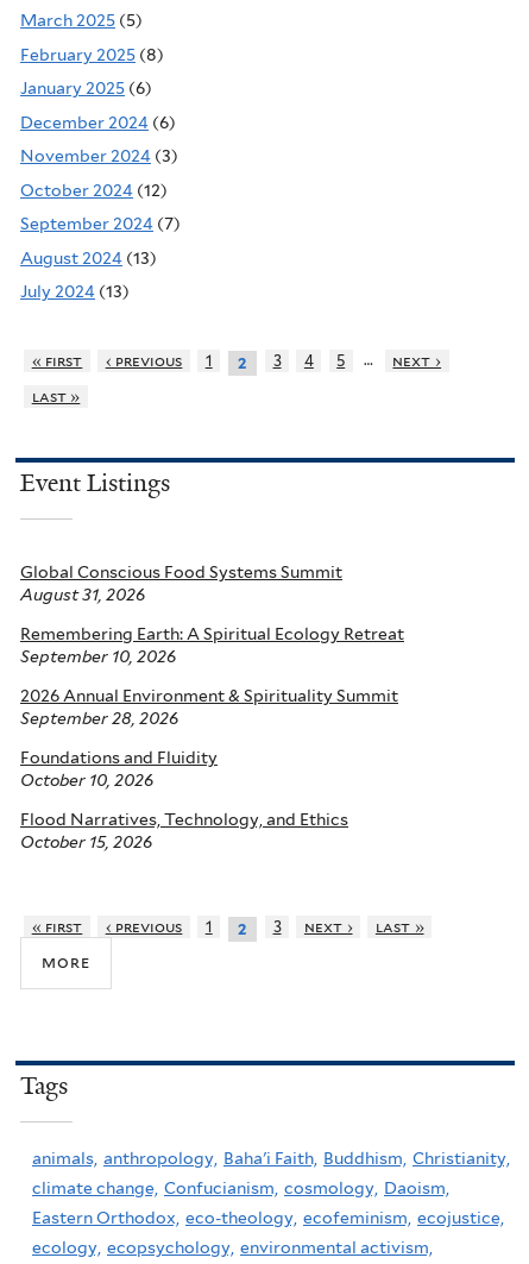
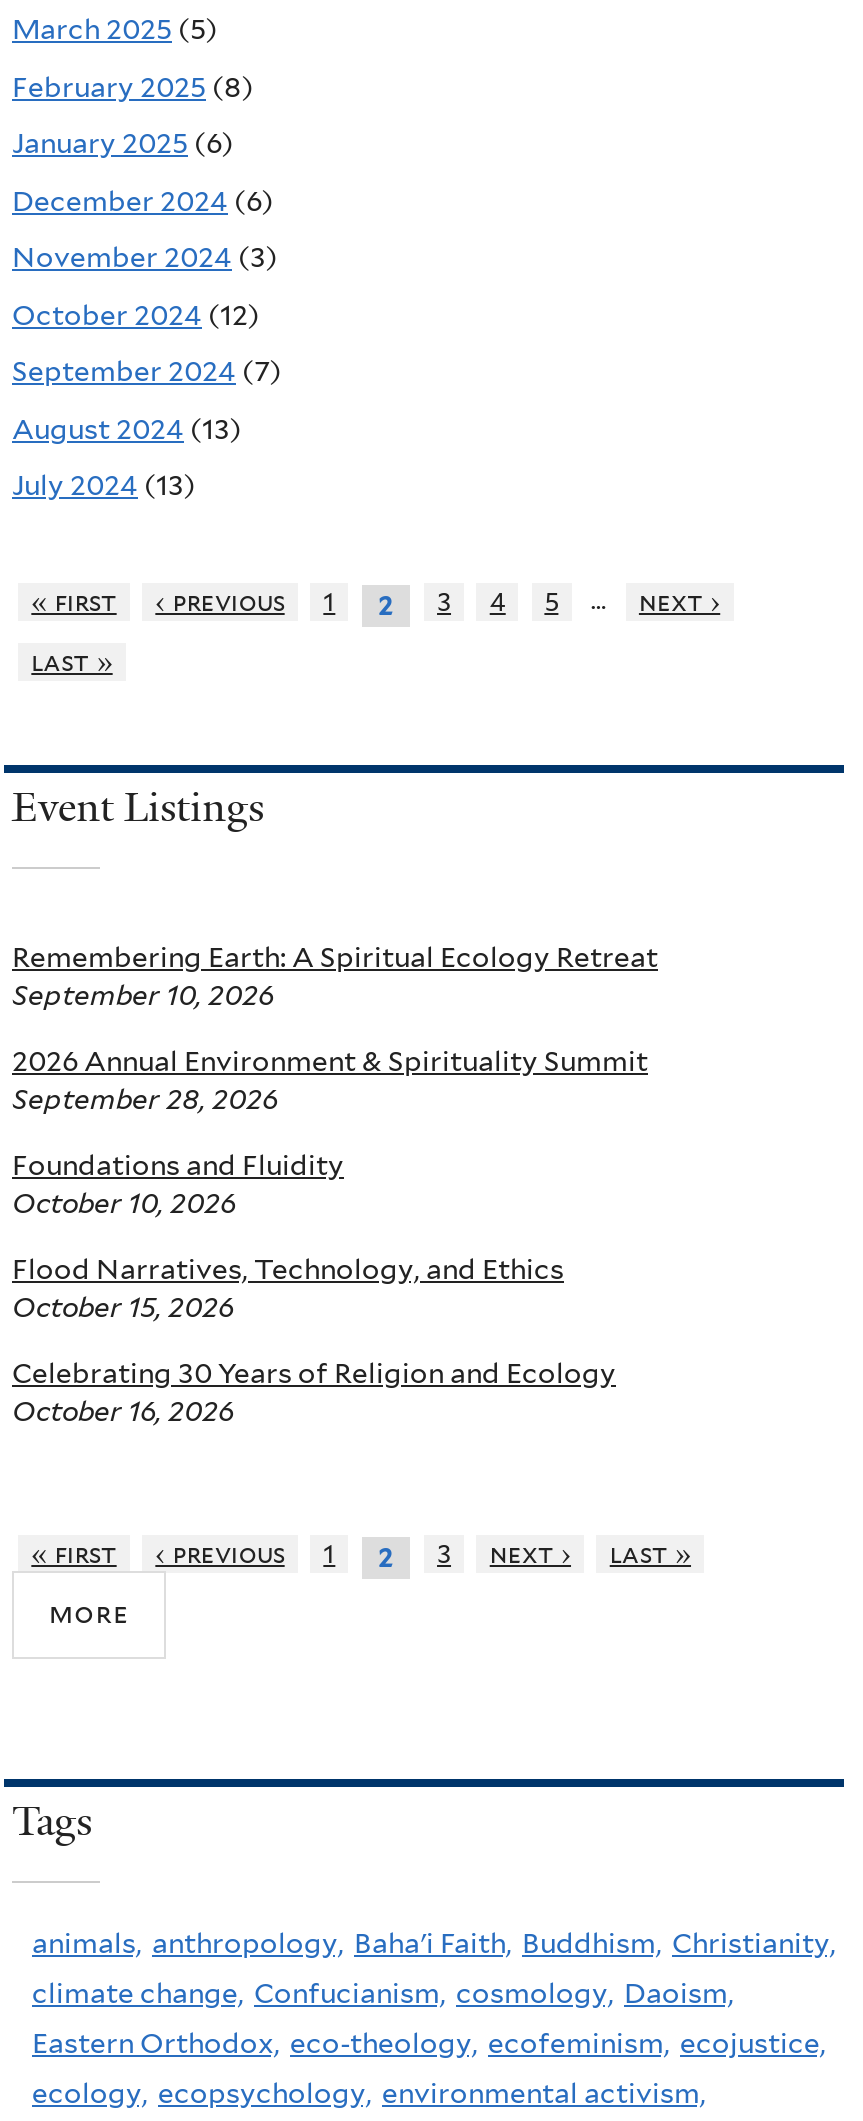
- Global Conscious Food Systems Summit
- August 31, 2026

moved up: Remembering Earth: A Spiritual Ecology Retreat | September 10, 2026 | 2026 Annual Environment & Spirituality Summit | September 28, 2026 | Foundations and Fluidity | October 10, 2026 | Flood Narratives, Technology, and Ethics | October 15, 2026

+ Celebrating 30 Years of Religion and Ecology
+ October 16, 2026
